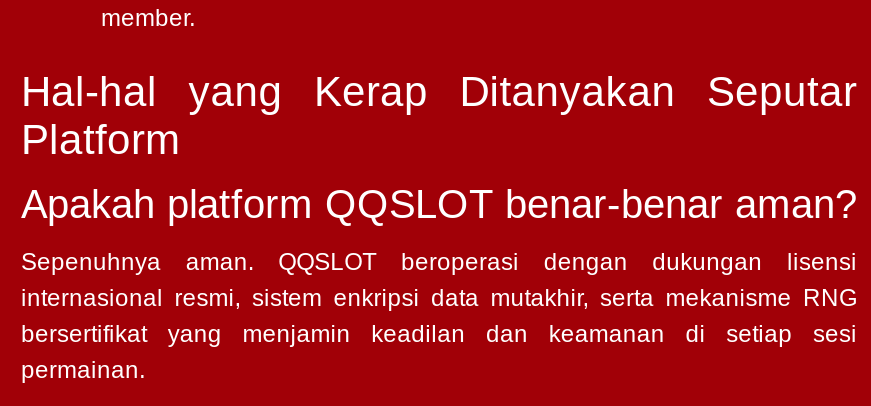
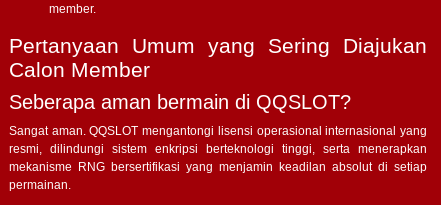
- Hal-hal yang Kerap Ditanyakan Seputar
- Platform
- Apakah platform QQSLOT benar-benar aman?
+ Pertanyaan Umum yang Sering Diajukan
+ Calon Member
+ Seberapa aman bermain di QQSLOT?

- Sepenuhnya aman. QQSLOT beroperasi dengan dukungan lisensi
- internasional resmi, sistem enkripsi data mutakhir, serta mekanisme RNG
- bersertifikat yang menjamin keadilan dan keamanan di setiap sesi
+ Sangat aman. QQSLOT mengantongi lisensi operasional internasional yang
+ resmi, dilindungi sistem enkripsi berteknologi tinggi, serta menerapkan
+ mekanisme RNG bersertifikasi yang menjamin keadilan absolut di setiap
